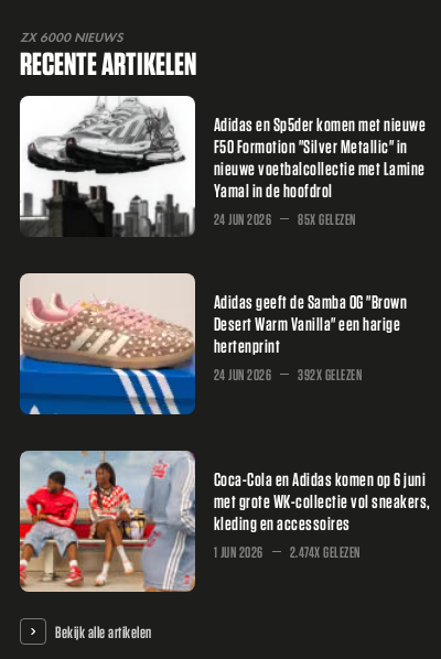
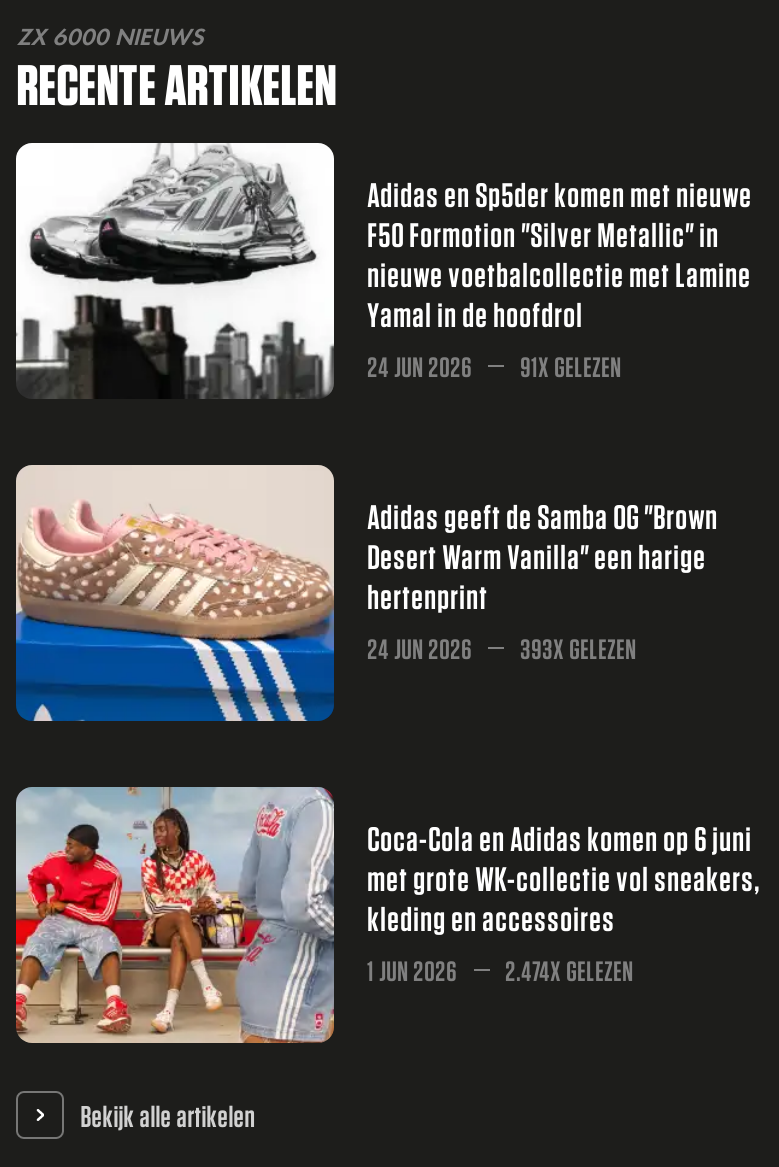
- 24 JUN 2026 85X GELEZEN
+ 24 JUN 2026 91X GELEZEN

- 24 JUN 2026 392X GELEZEN
+ 24 JUN 2026 393X GELEZEN
